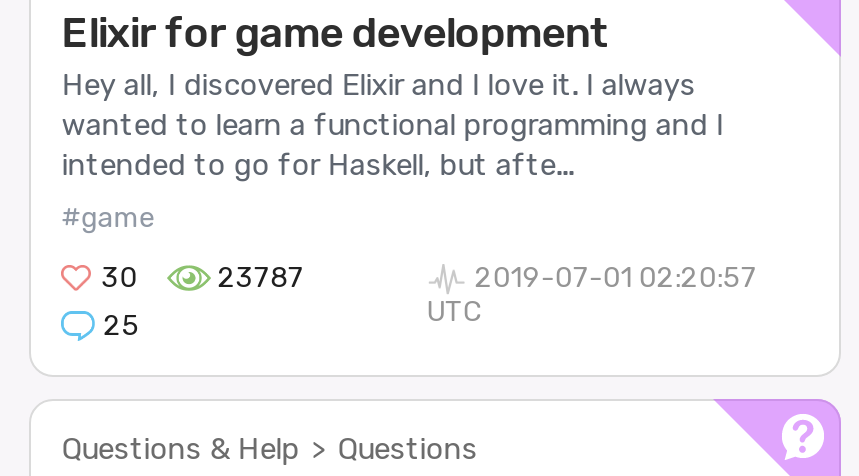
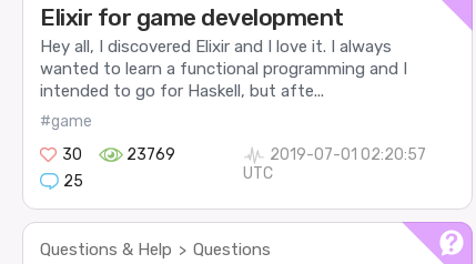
- 23787
+ 23769
